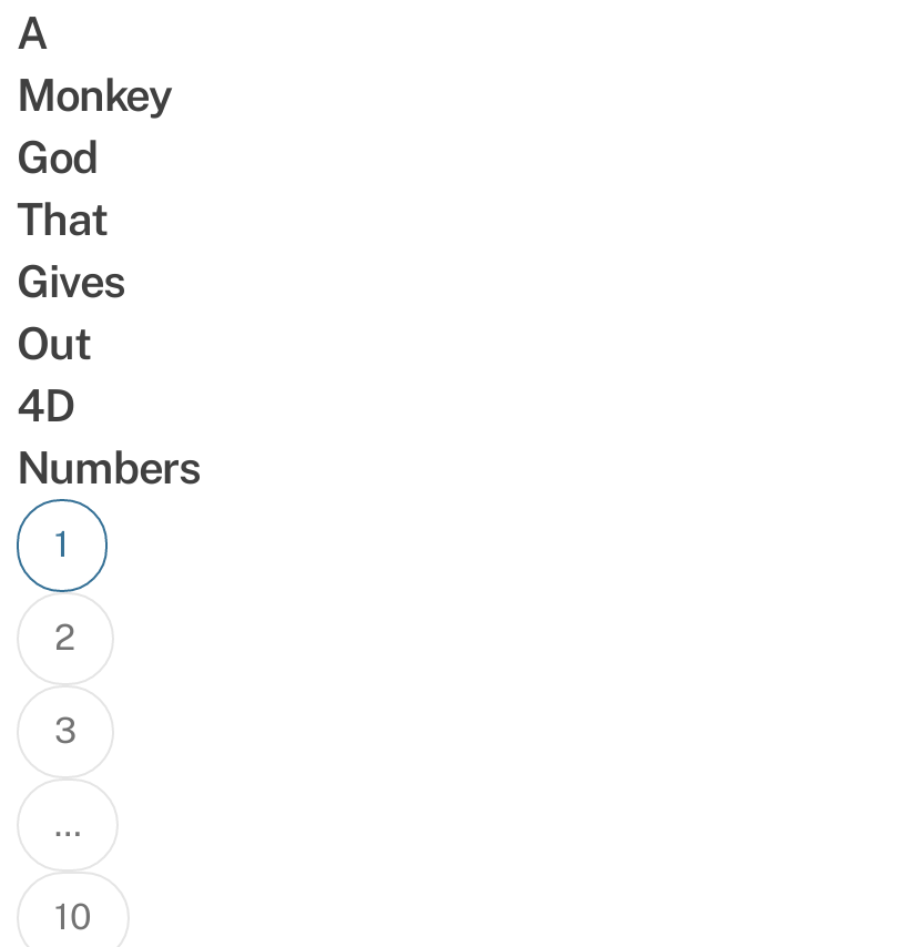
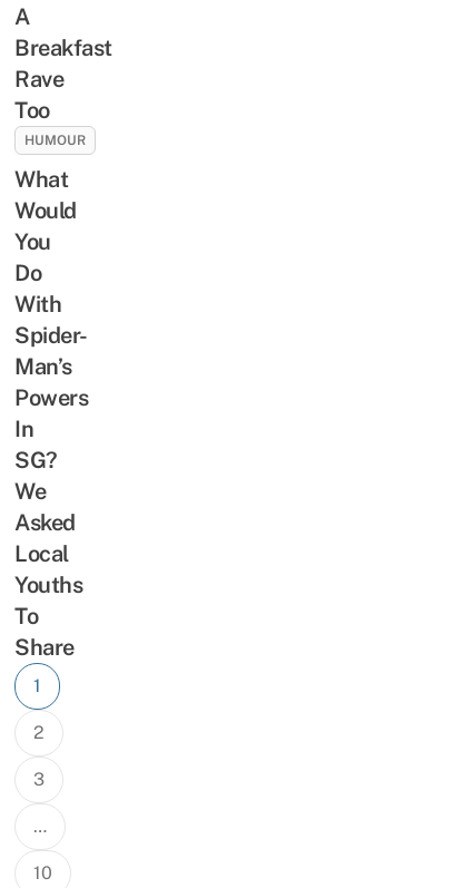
- Monkey
- God
- That
- Gives
- Out
- 4D
- Numbers
+ Breakfast
+ Rave
+ Too
+ HUMOUR
+ What
+ Would
+ You
+ Do
+ With
+ Spider-
+ Man’s
+ Powers
+ In
+ SG?
+ We
+ Asked
+ Local
+ Youths
+ To
+ Share
